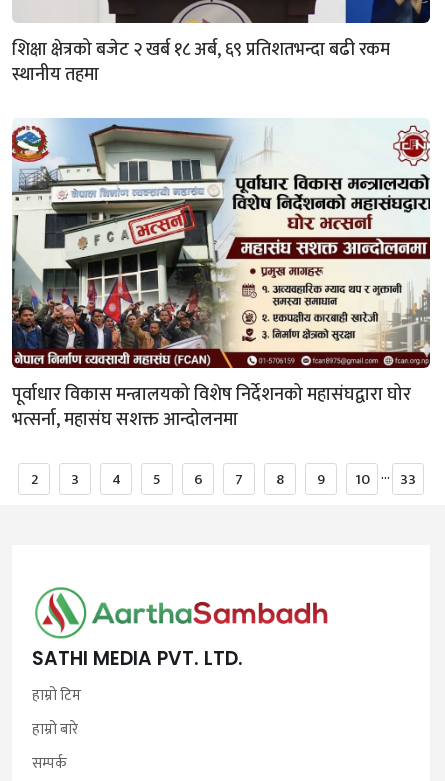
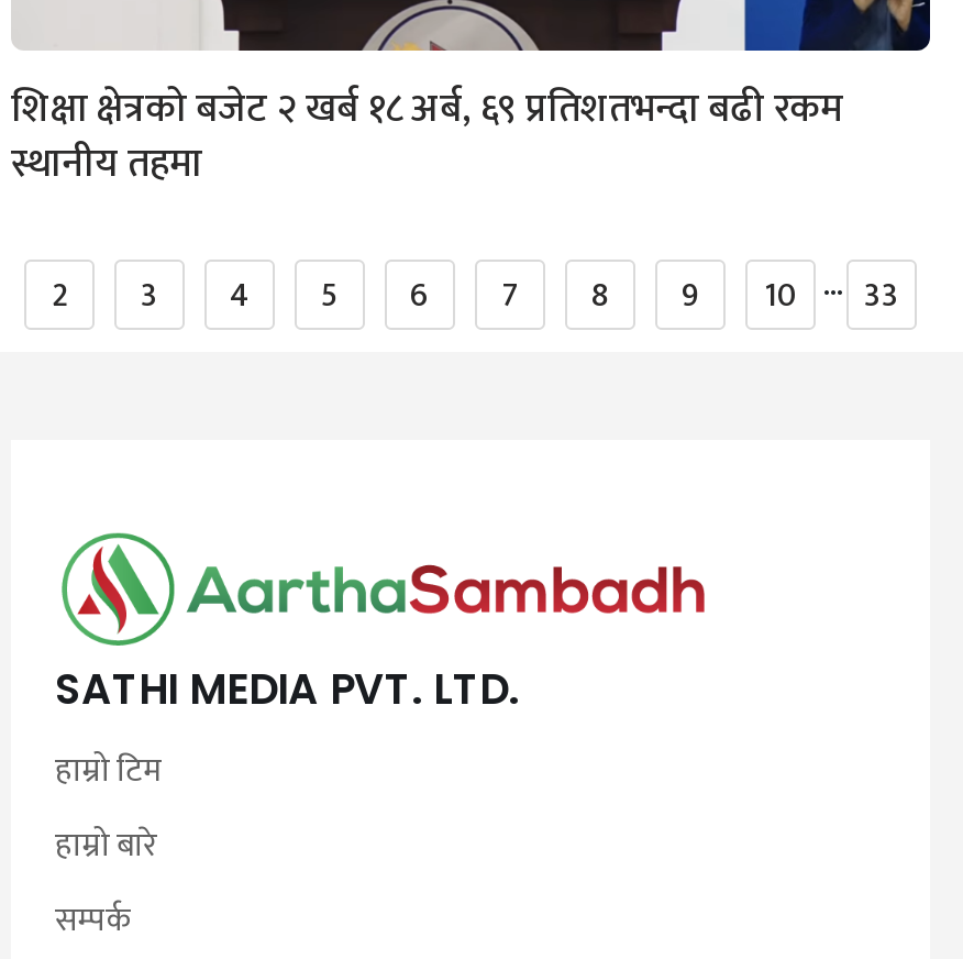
- [image]
- पूर्वाधार विकास मन्त्रालयको विशेष निर्देशनको महासंघद्वारा घोर
- भत्सर्ना, महासंघ सशक्त आन्दोलनमा
